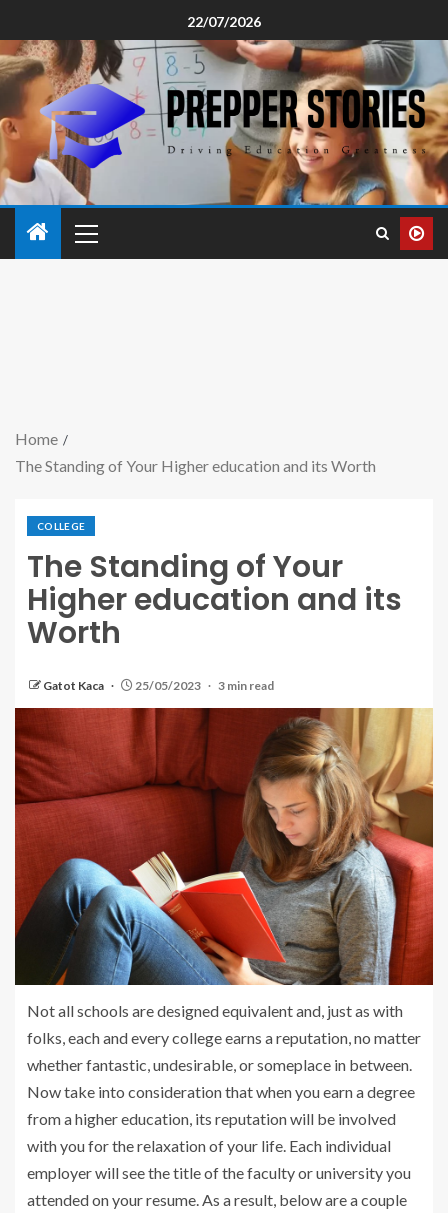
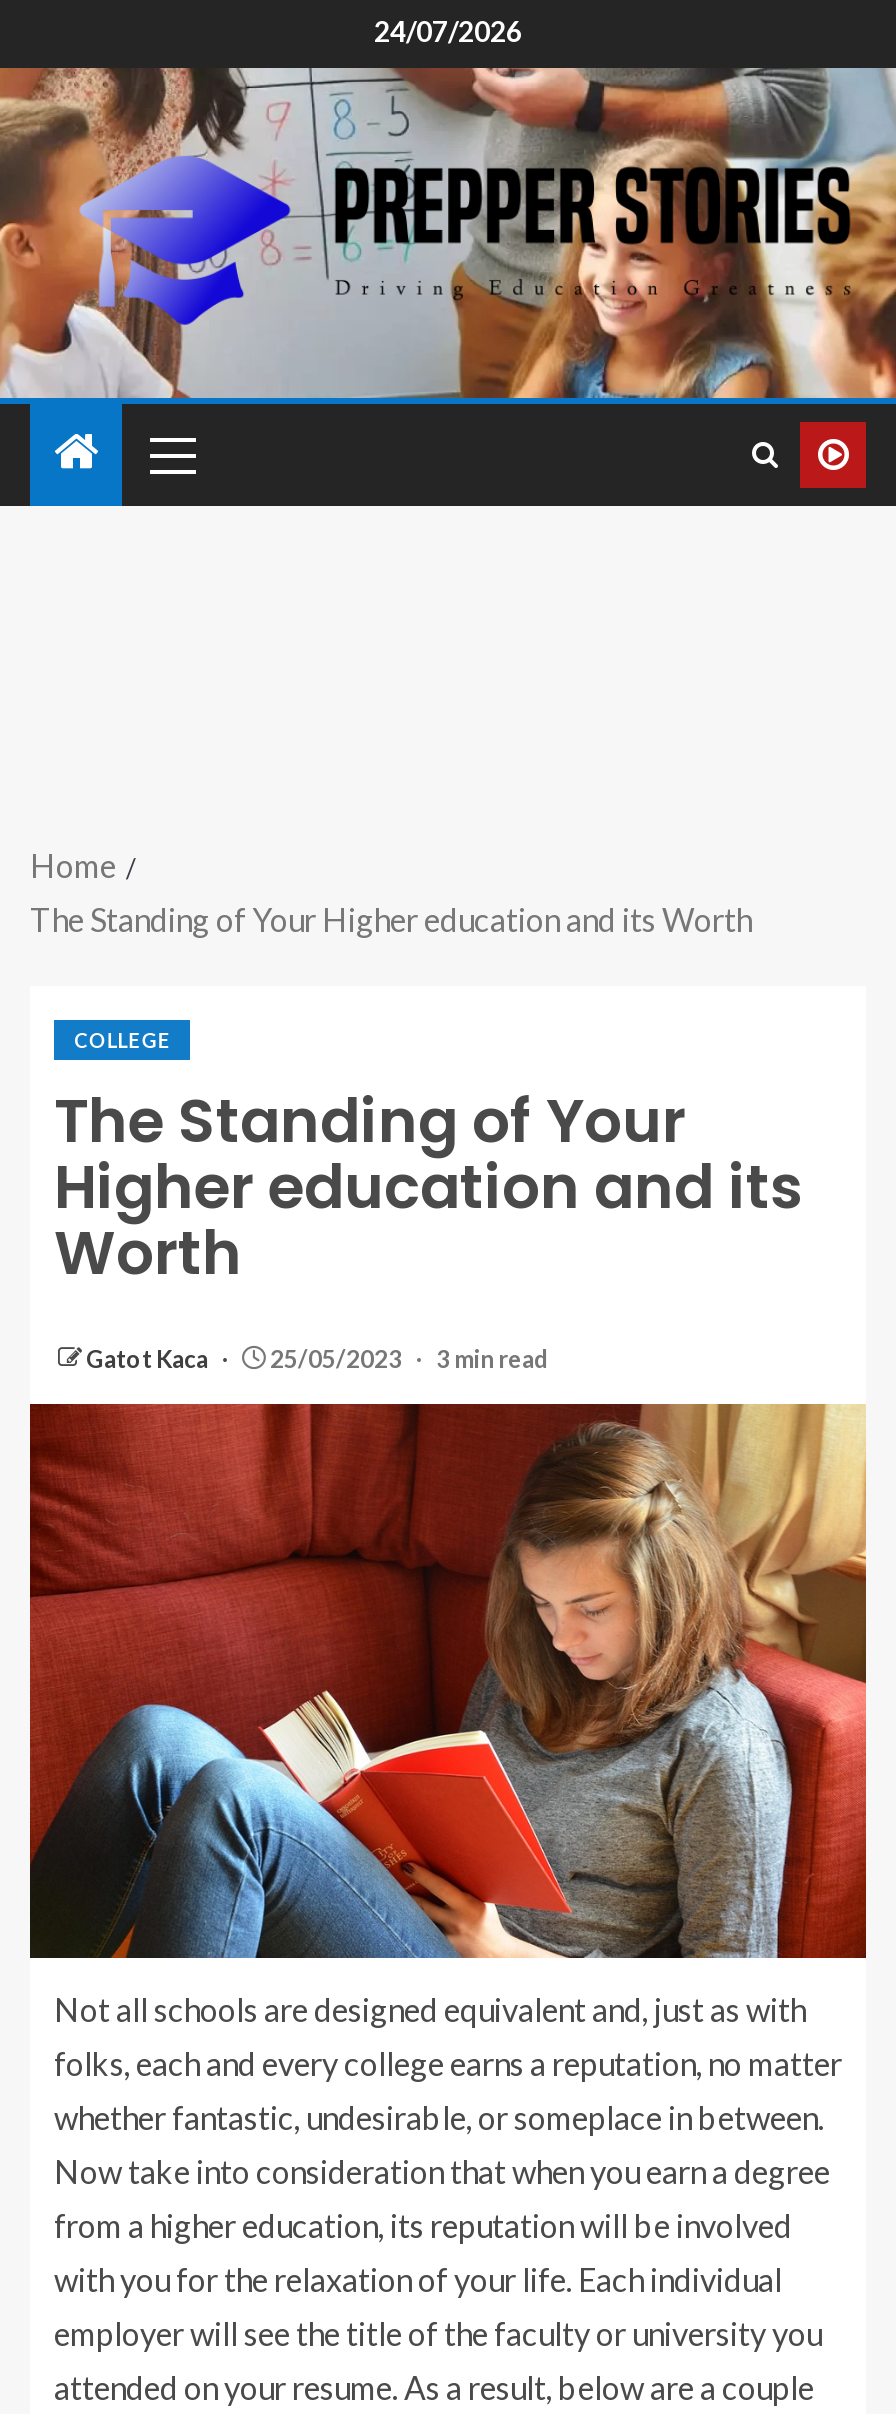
- 22/07/2026
+ 24/07/2026
